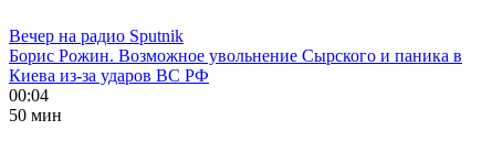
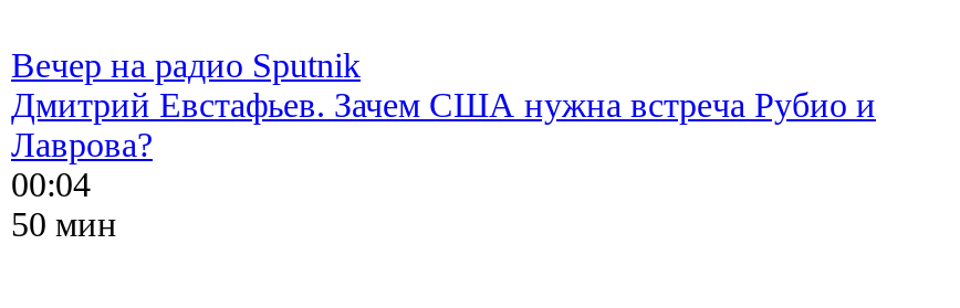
- Борис Рожин. Возможное увольнение Сырского и паника в
- Киева из-за ударов ВС РФ
+ Дмитрий Евстафьев. Зачем США нужна встреча Рубио и
+ Лаврова?
